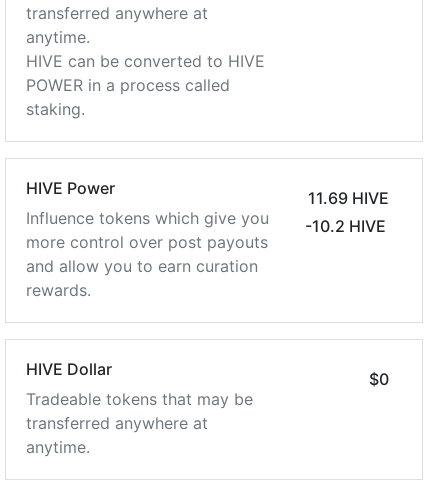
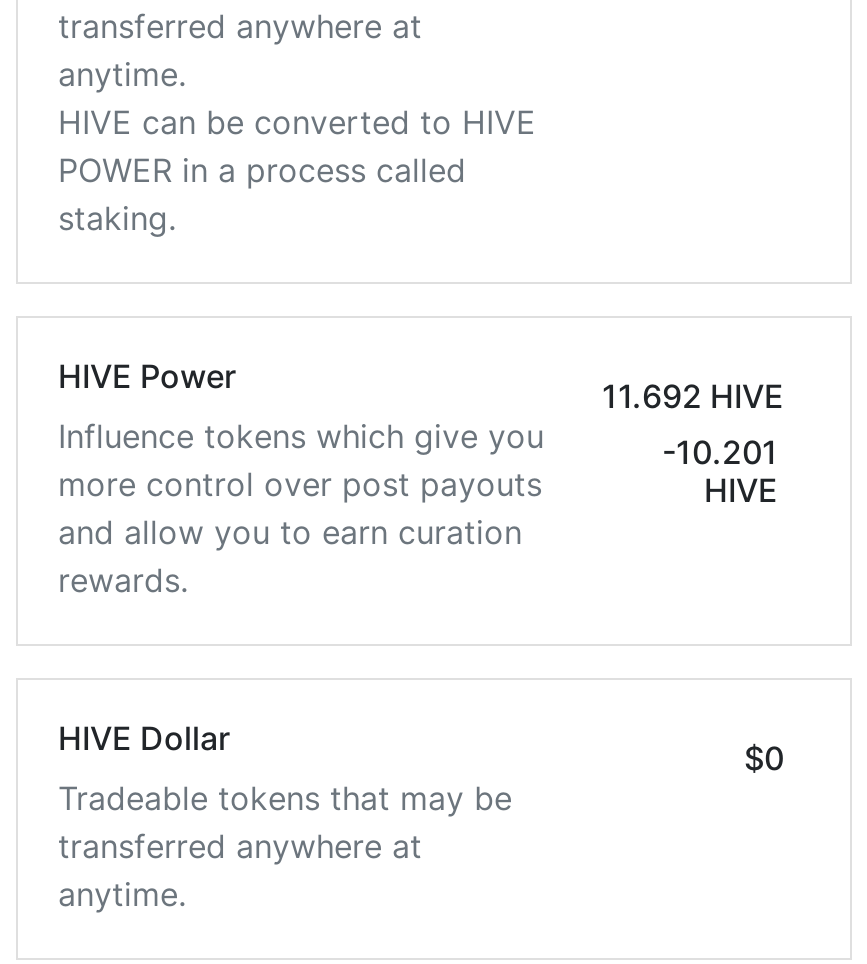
- 11.69 HIVE
- -10.2 HIVE
+ 11.692 HIVE
+ -10.201
+ HIVE
